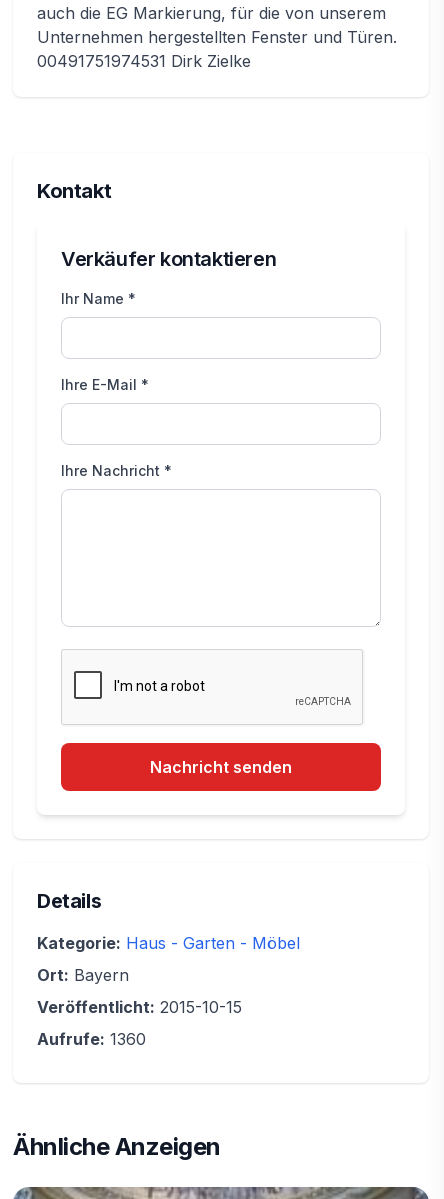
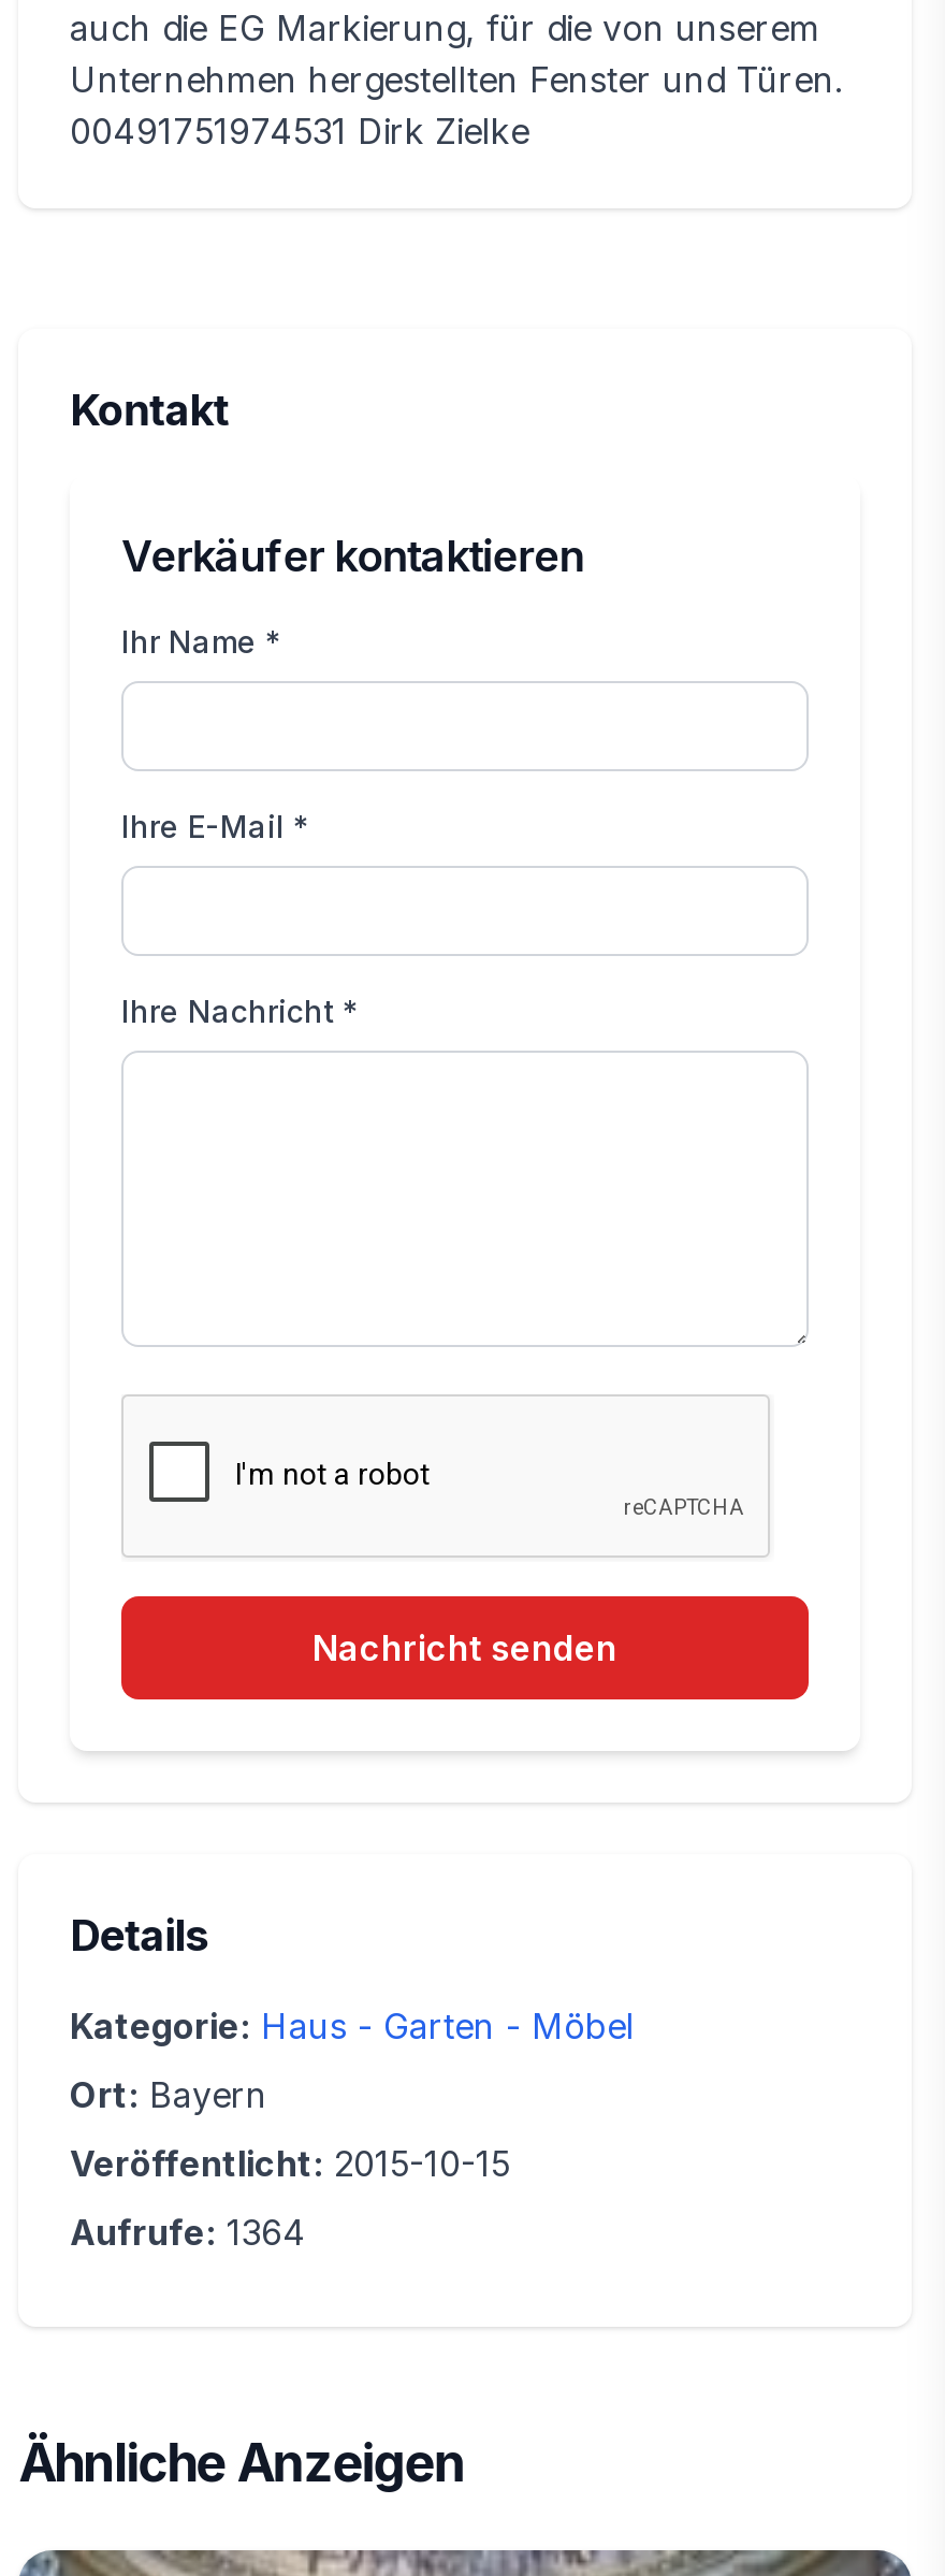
- Aufrufe: 1360
+ Aufrufe: 1364
